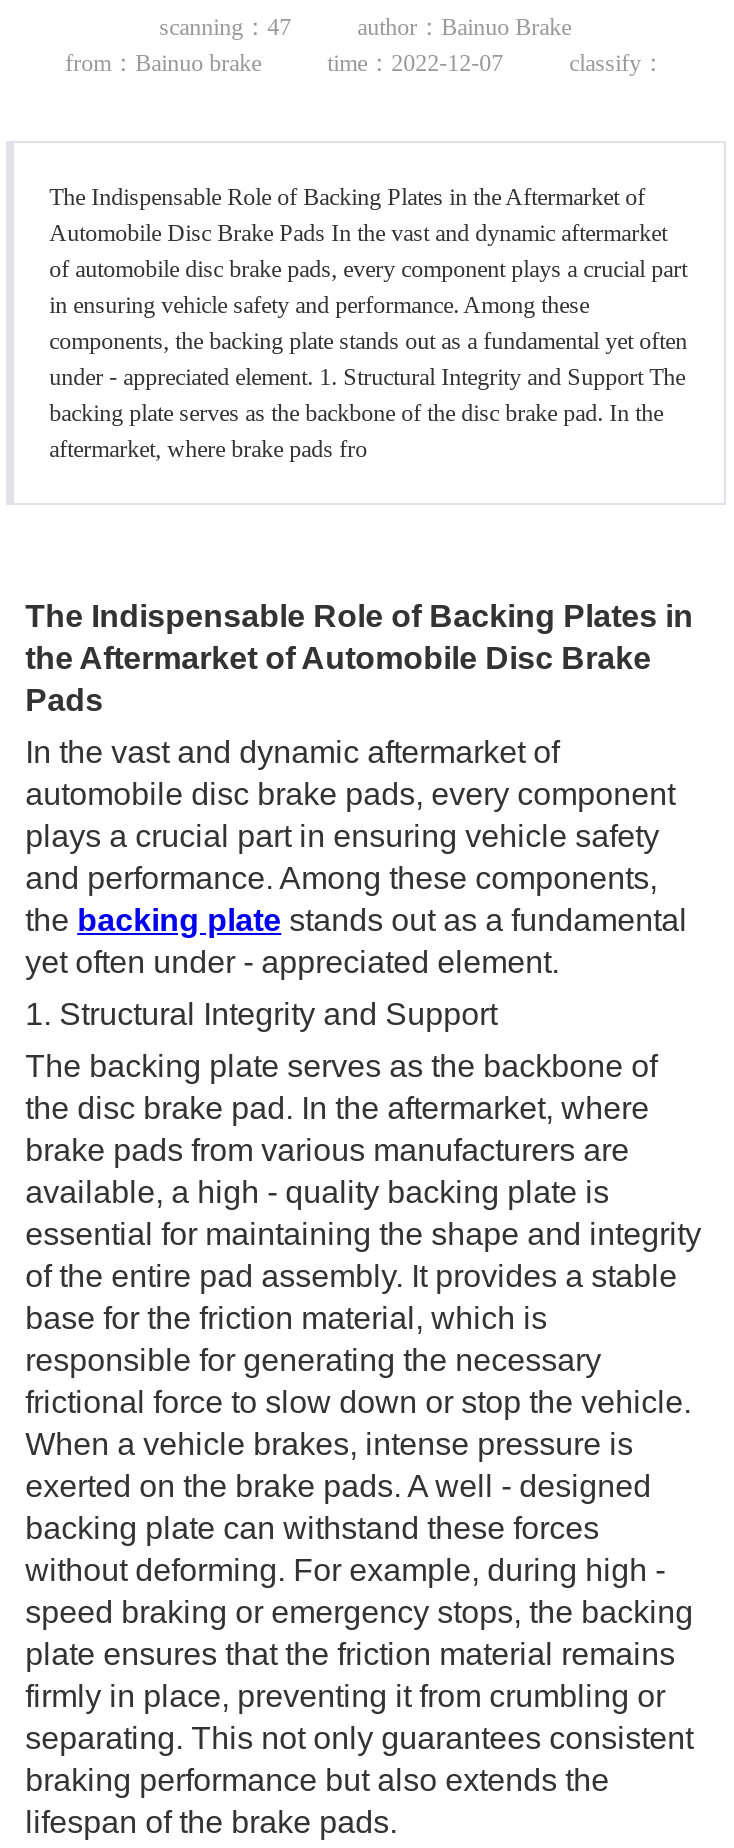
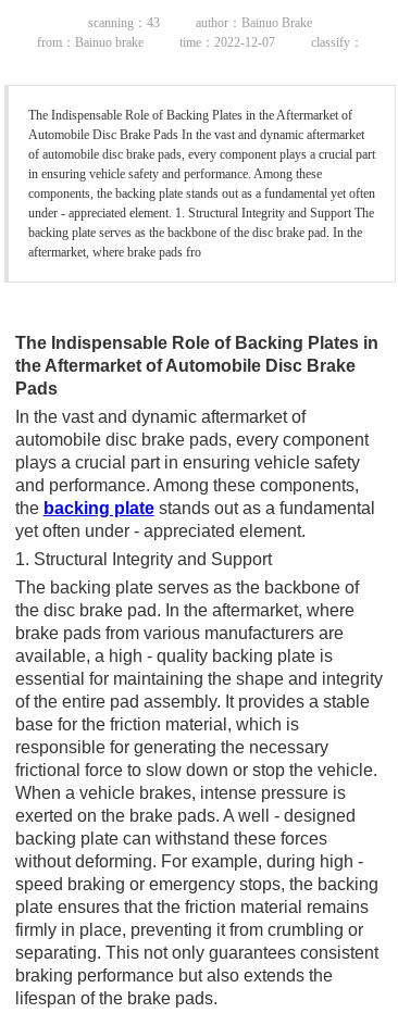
- scanning：47
+ scanning：43
